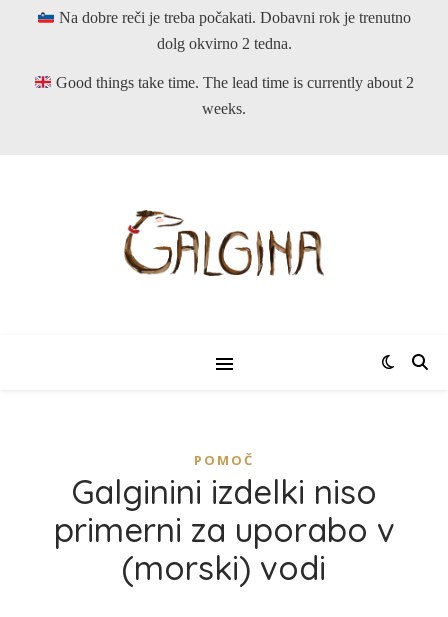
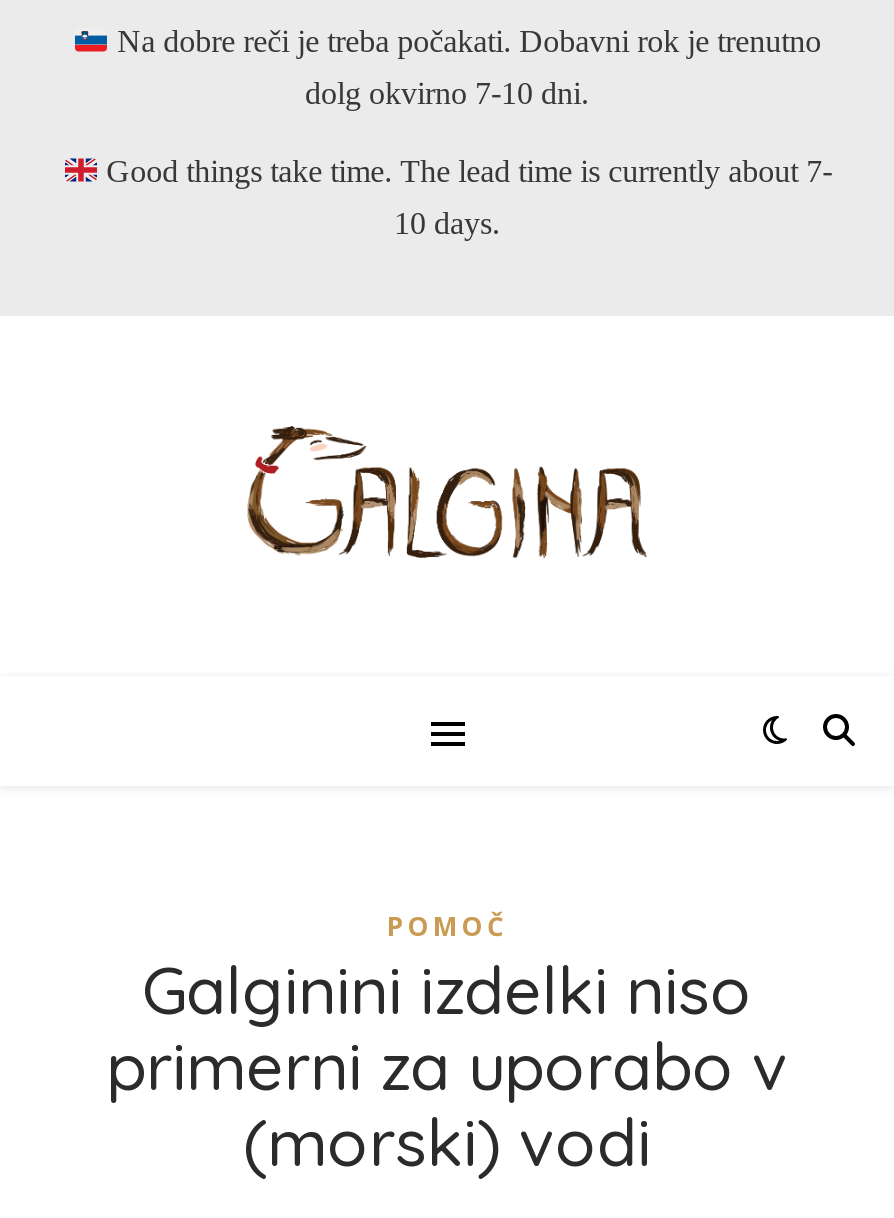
- dolg okvirno 2 tedna.
+ dolg okvirno 7-10 dni.

- Good things take time. The lead time is currently about 2
+ Good things take time. The lead time is currently about 7-

- weeks.
+ 10 days.
